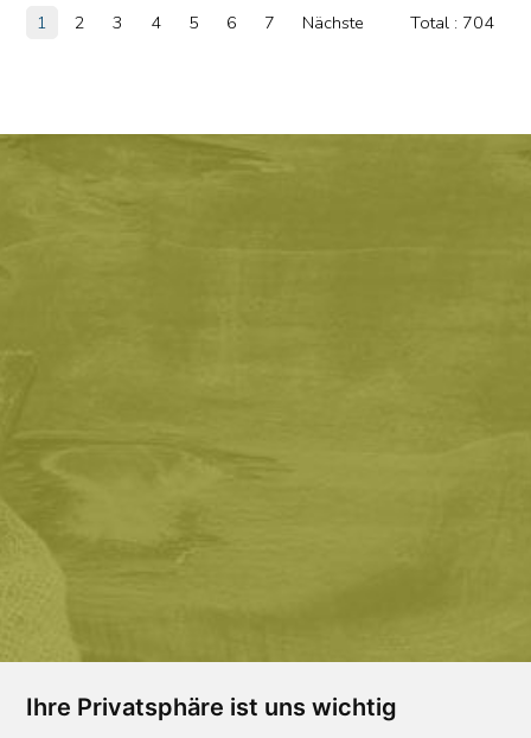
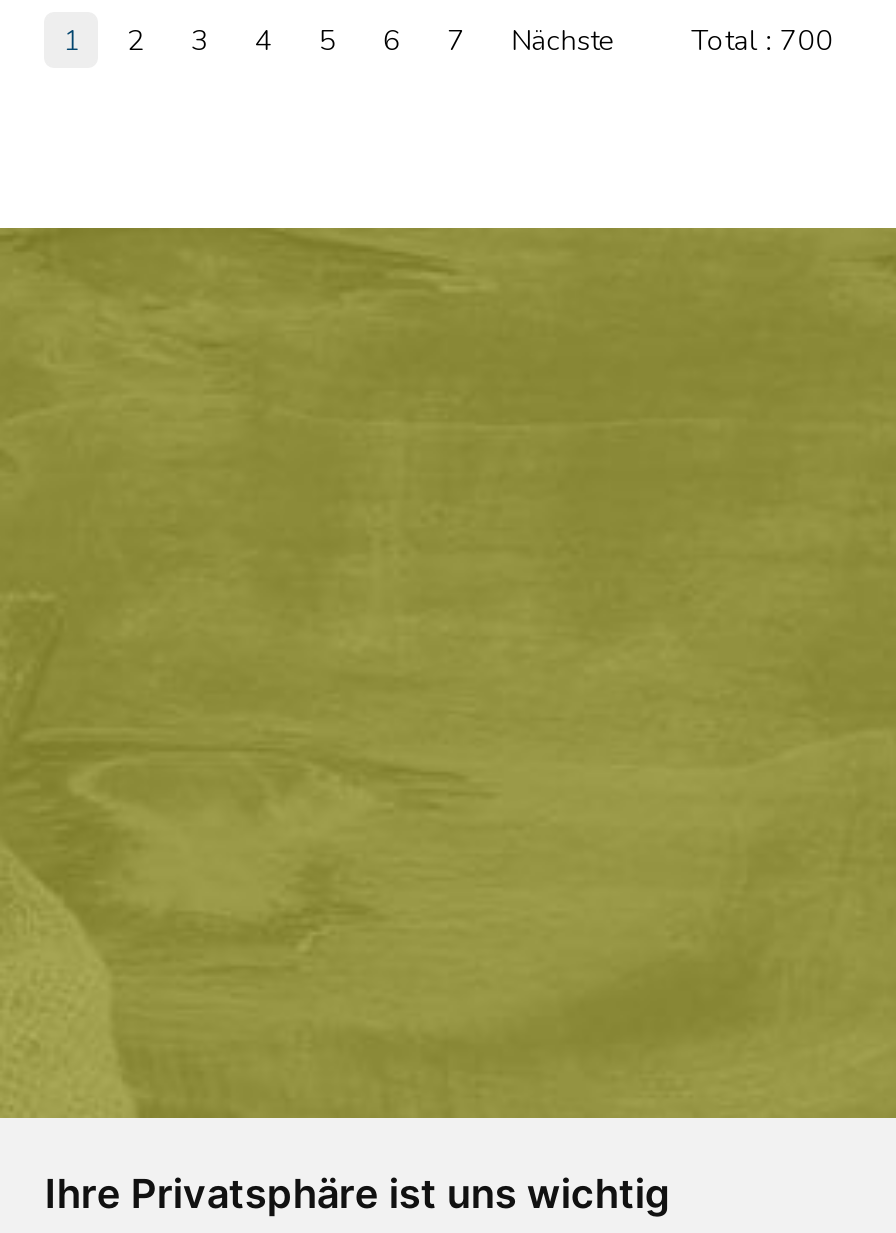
- 1 2 3 4 5 6 7 Nächste Total : 704
+ 1 2 3 4 5 6 7 Nächste Total : 700
